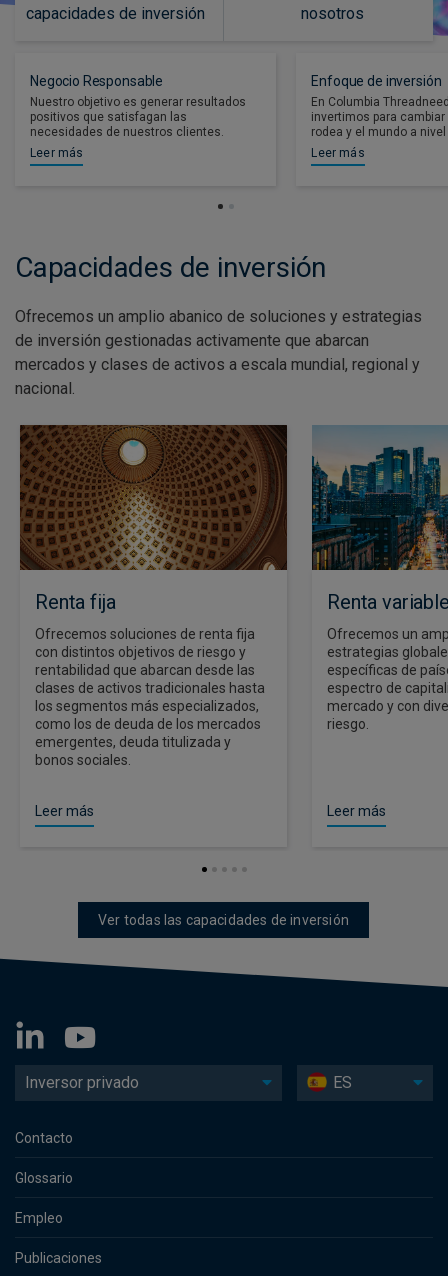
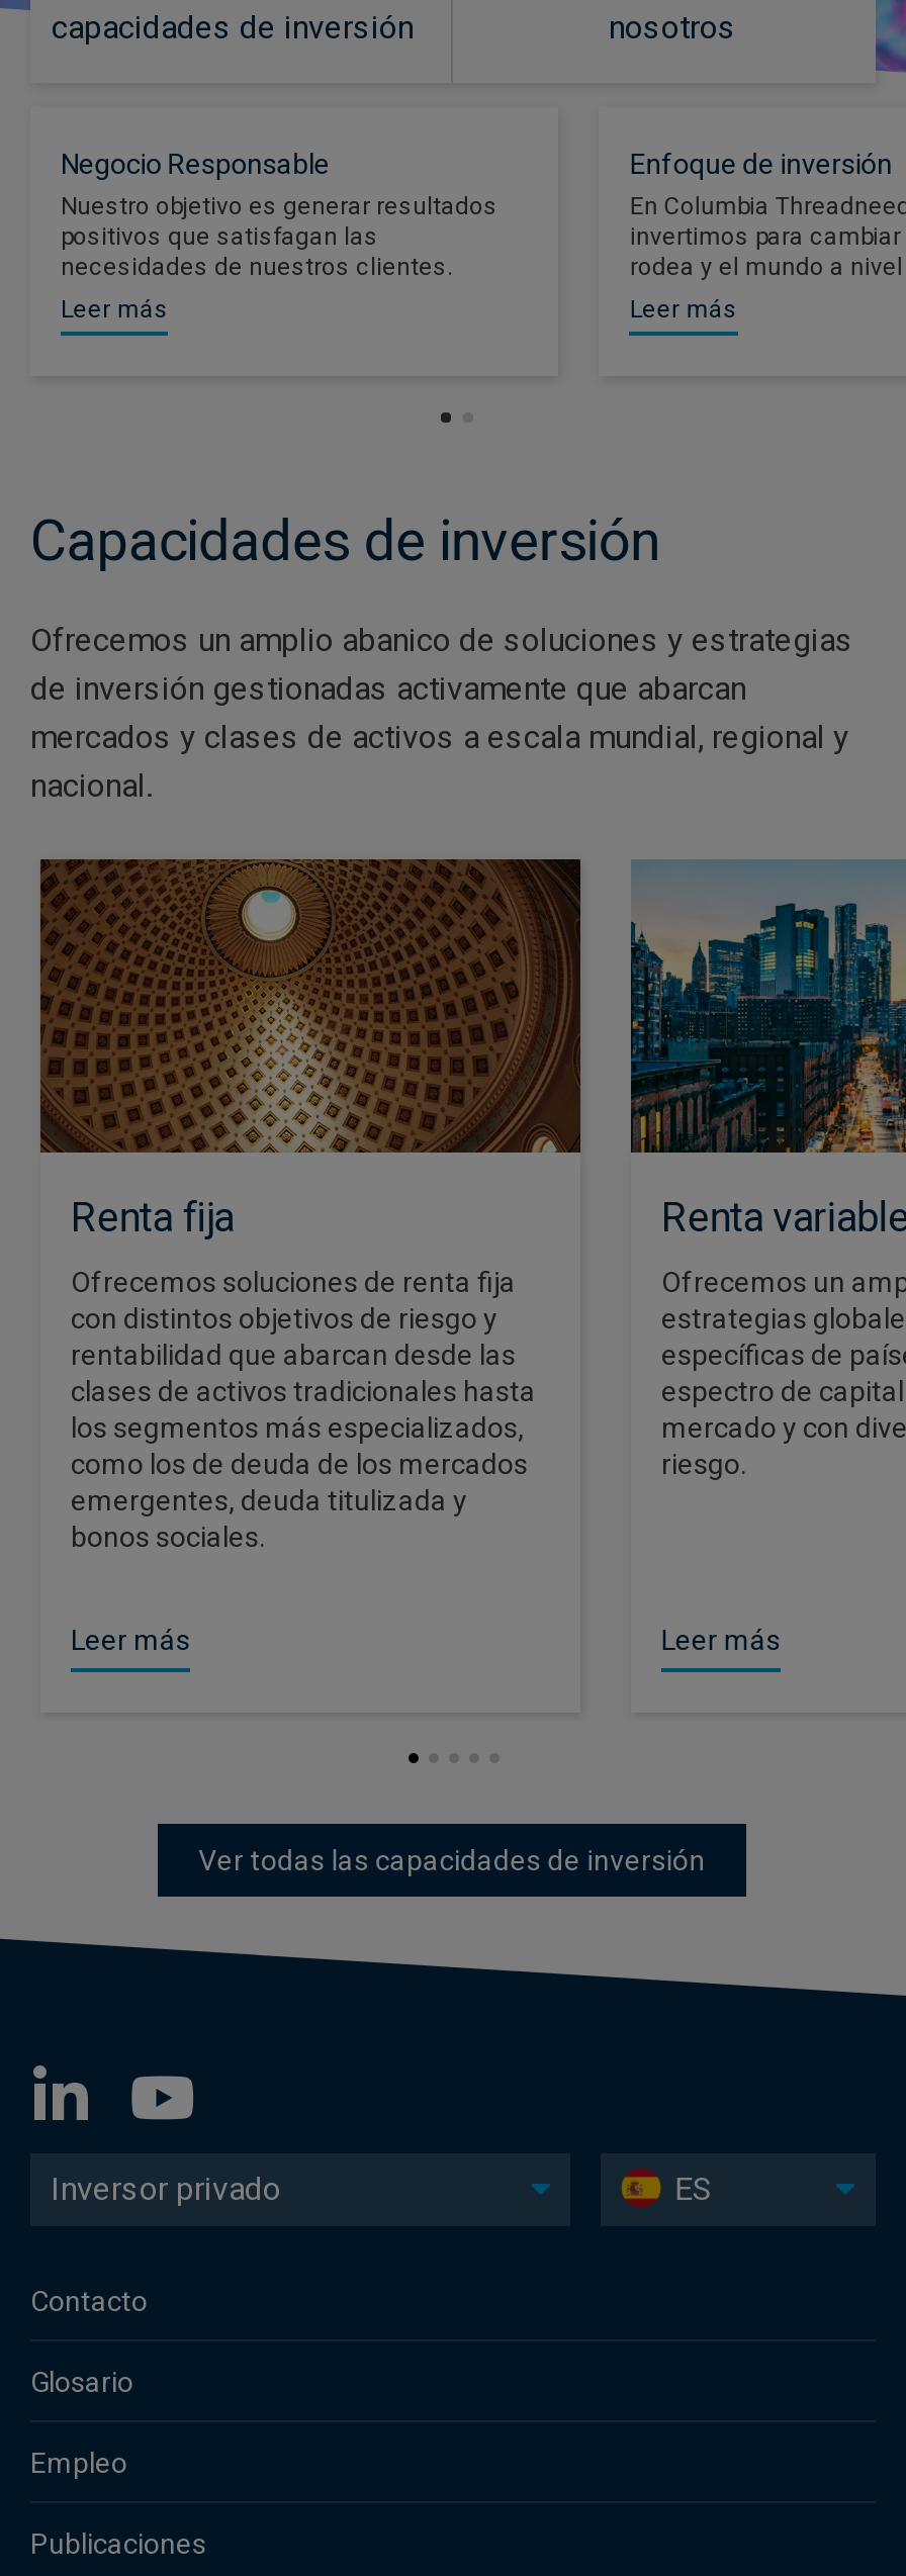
- Glossario
+ Glosario
